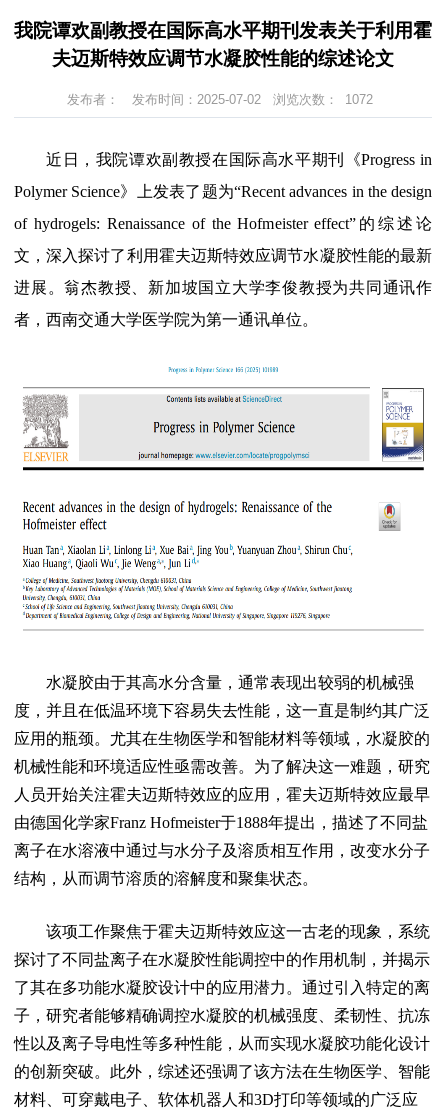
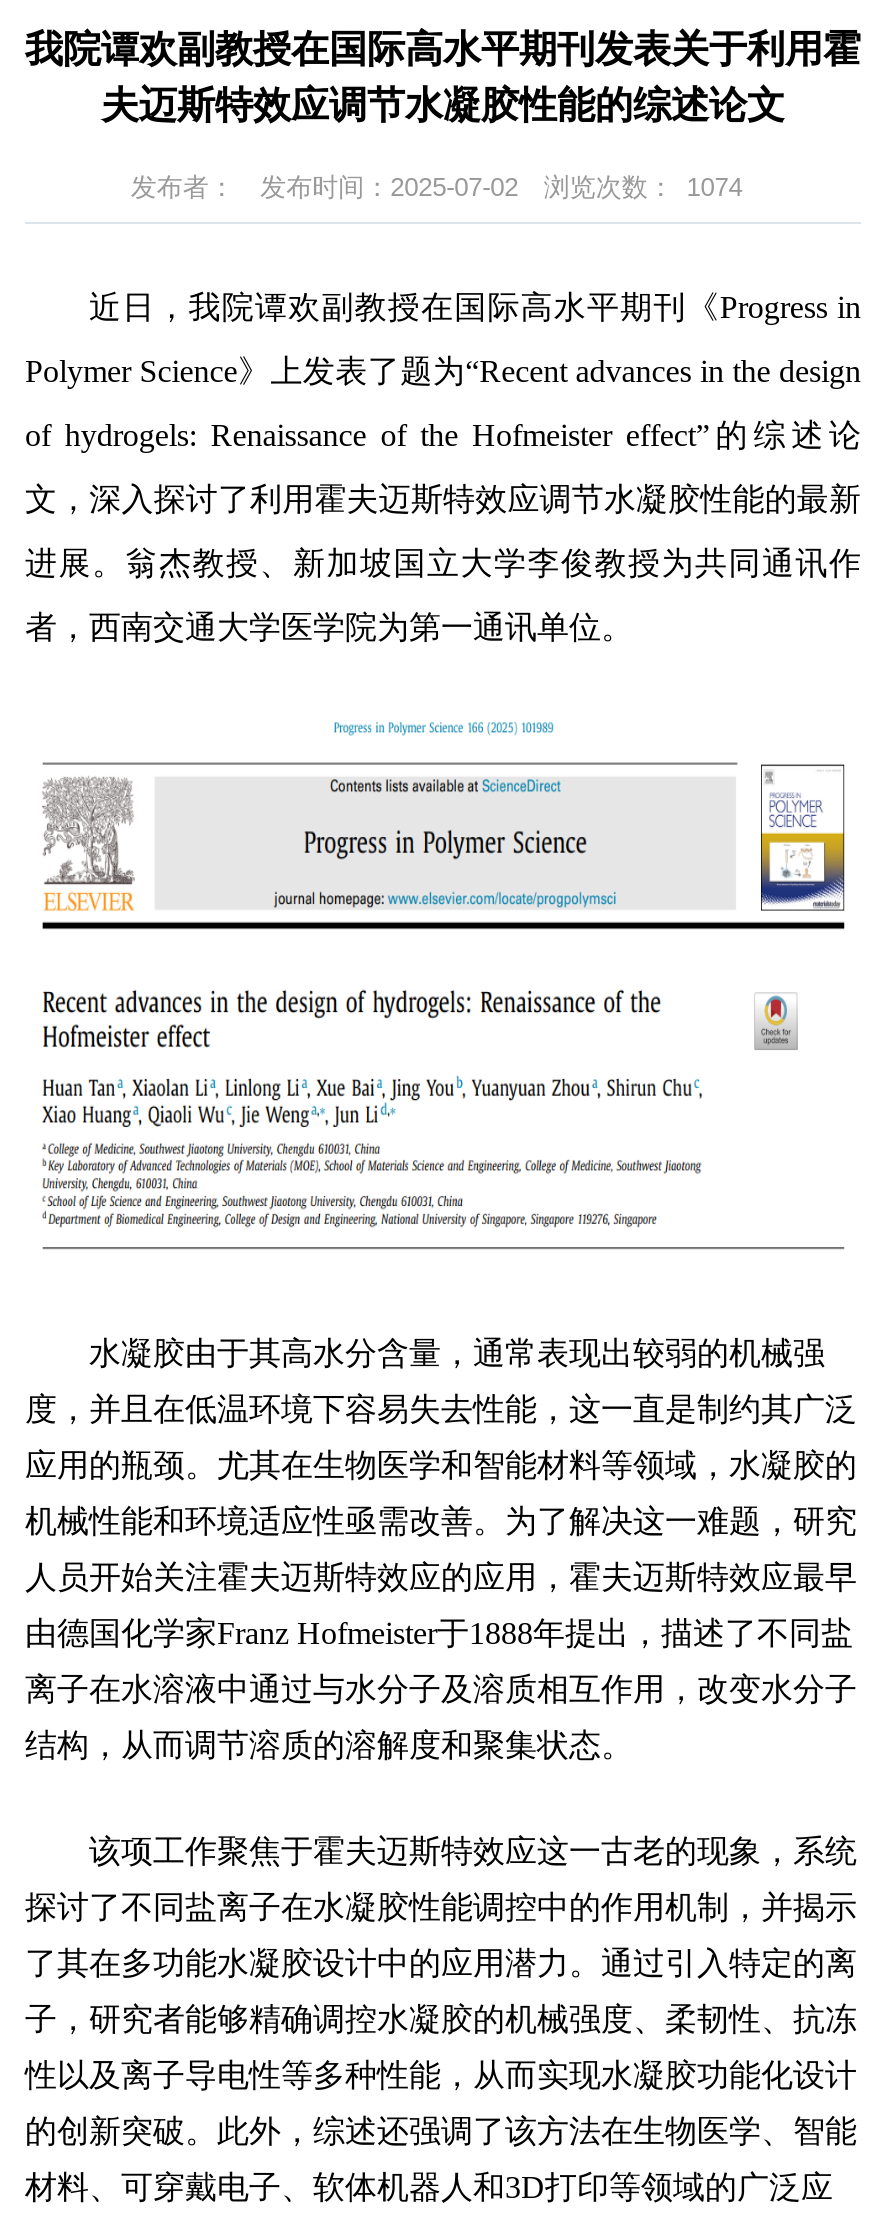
- 发布者： 发布时间：2025-07-02 浏览次数： 1072
+ 发布者： 发布时间：2025-07-02 浏览次数： 1074
